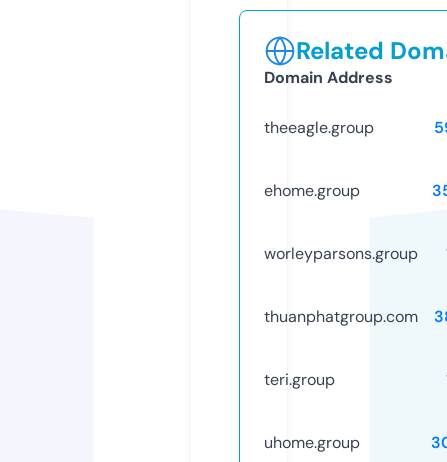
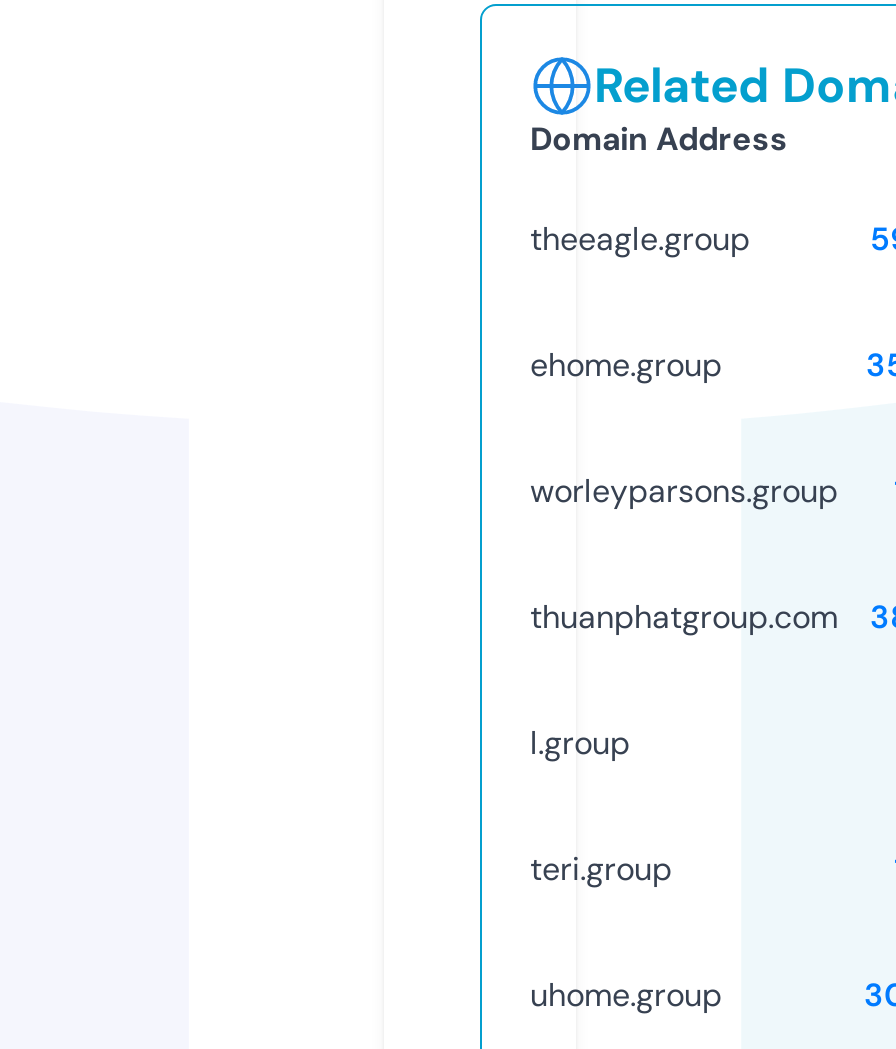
+ l.group
